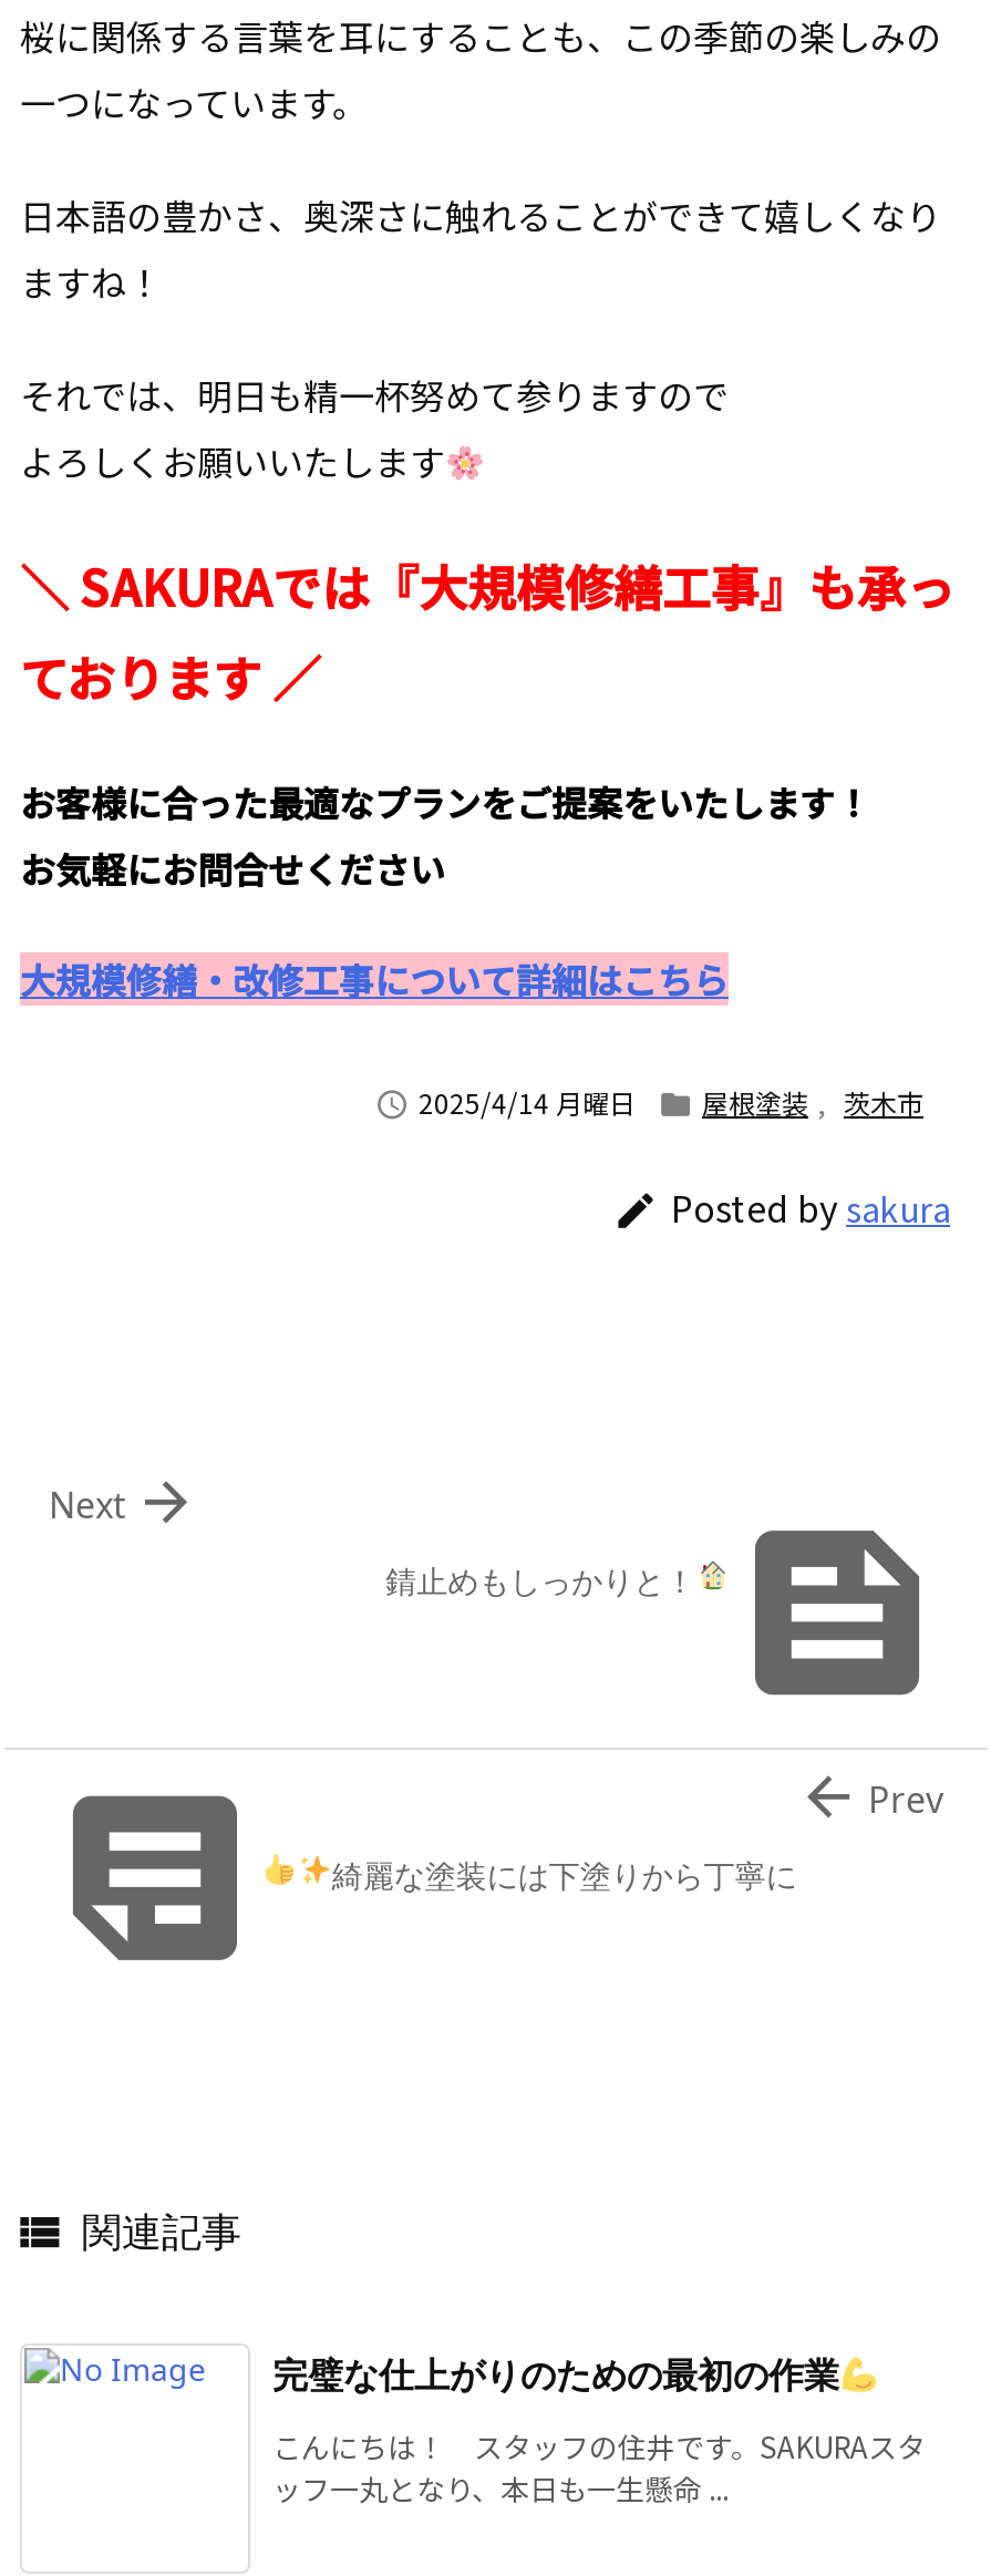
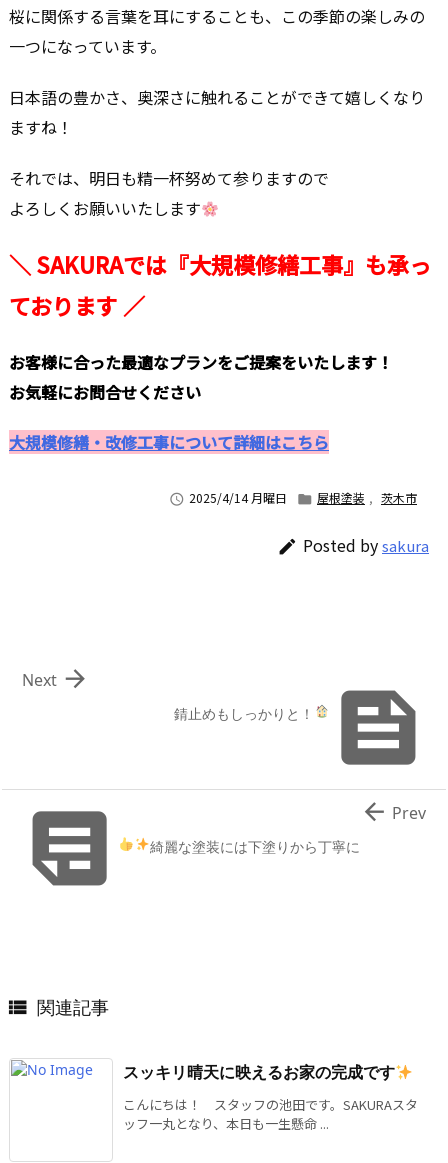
- 完璧な仕上がりのための最初の作業
+ スッキリ晴天に映えるお家の完成です

- こんにちは！ スタッフの住井です。SAKURAスタ
+ こんにちは！ スタッフの池田です。SAKURAスタ
